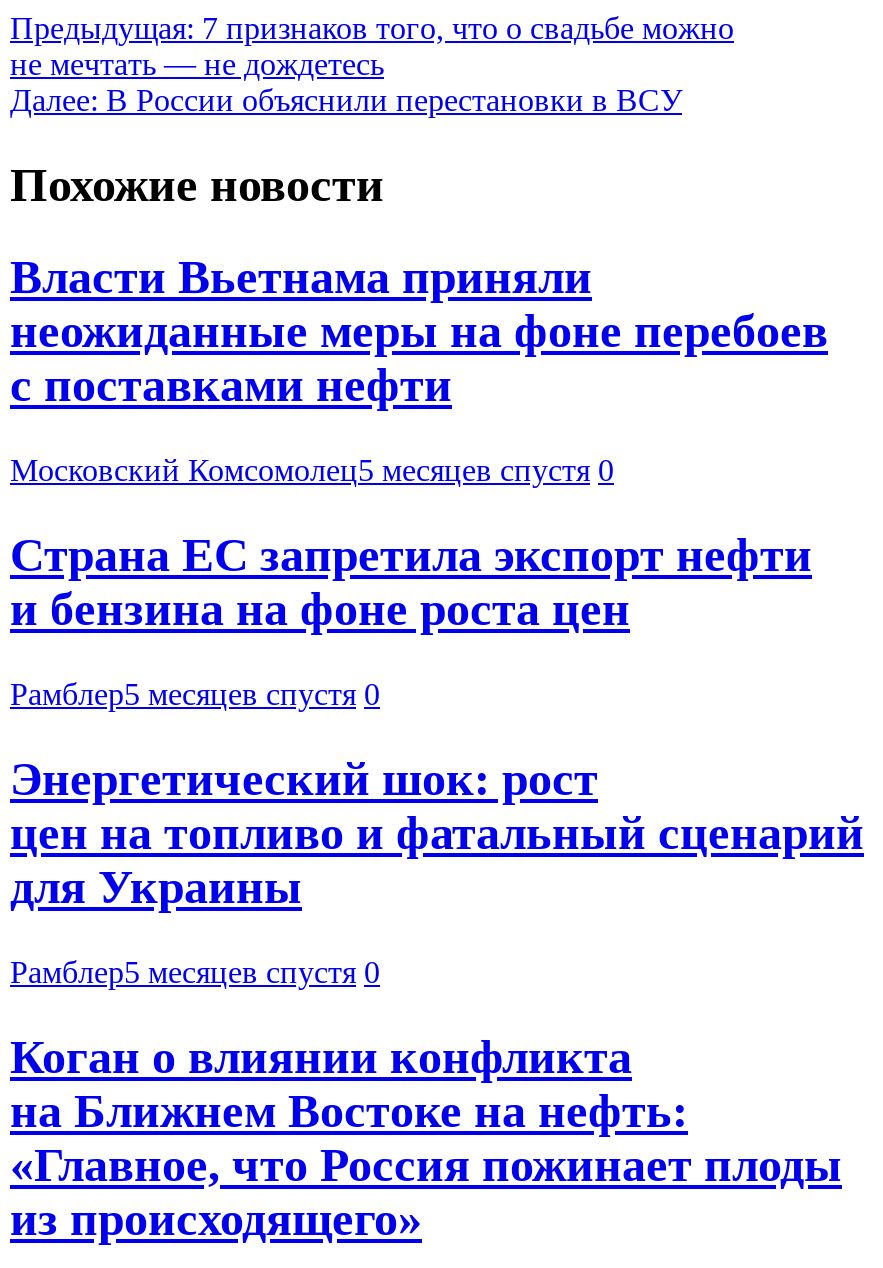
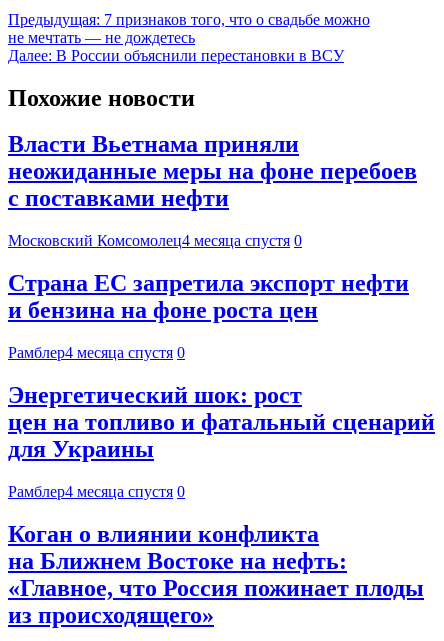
- Московский Комсомолец5 месяцев спустя 0
+ Московский Комсомолец4 месяца спустя 0

- Рамблер5 месяцев спустя 0
+ Рамблер4 месяца спустя 0

- Рамблер5 месяцев спустя 0
+ Рамблер4 месяца спустя 0
